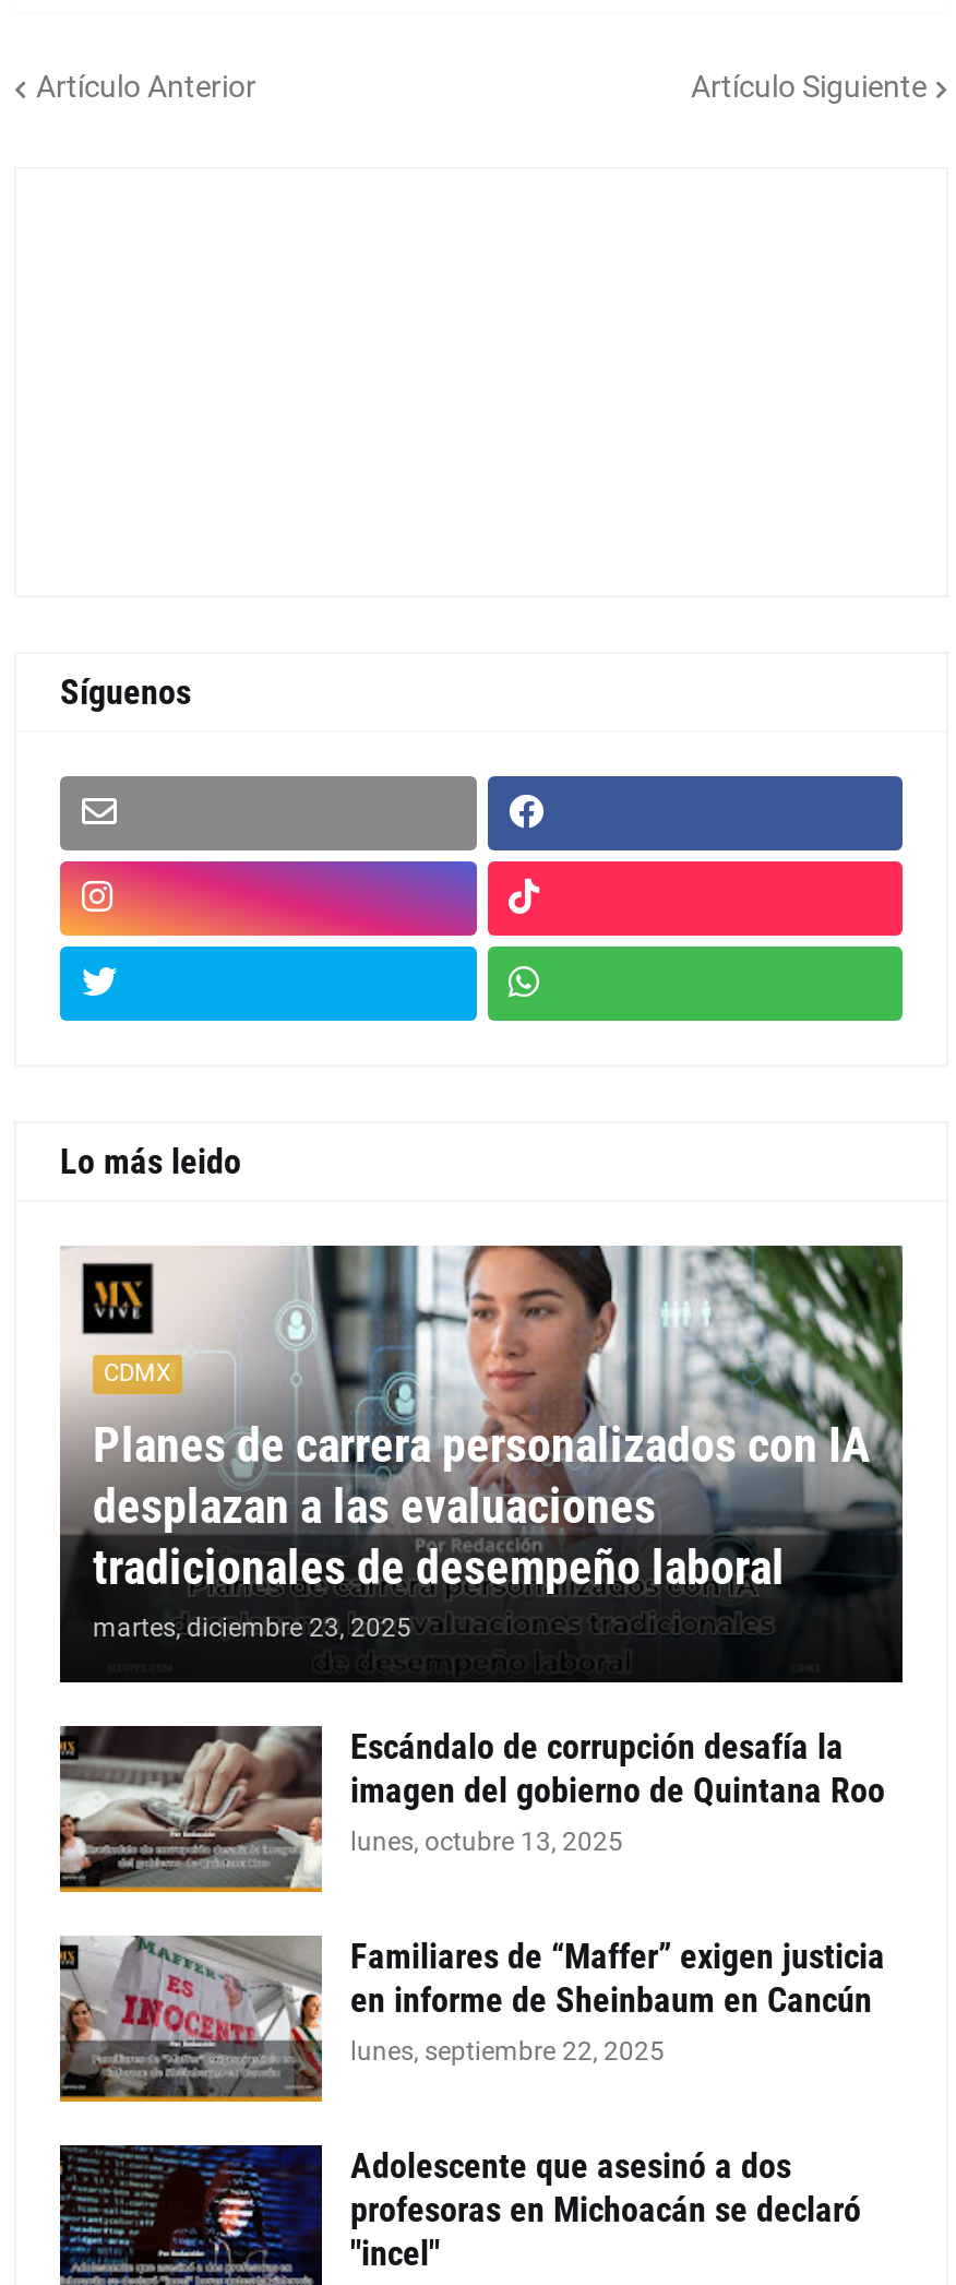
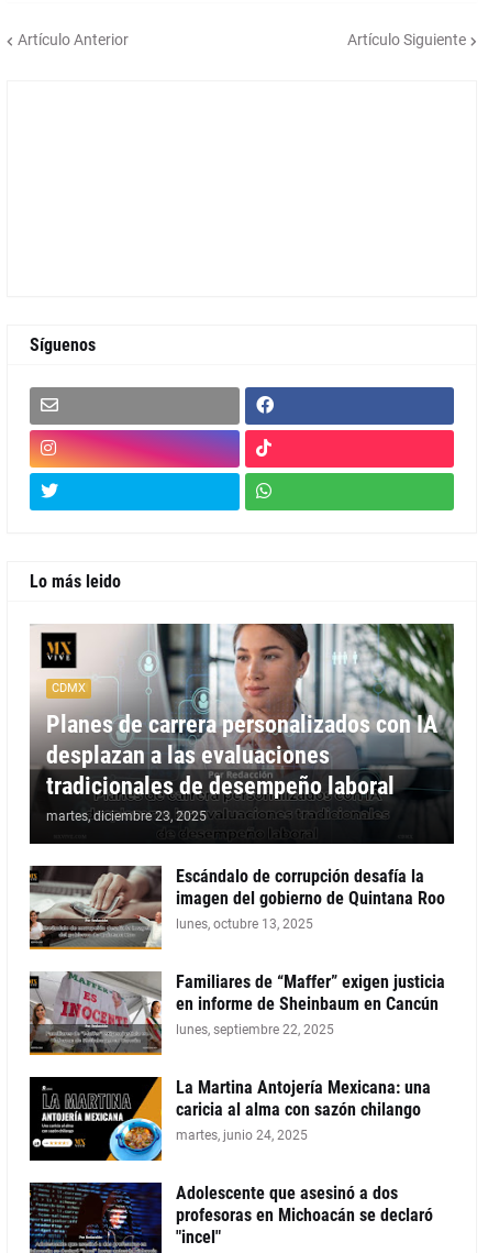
+ [image]
+ La Martina Antojería Mexicana: una
+ caricia al alma con sazón chilango
+ martes, junio 24, 2025
